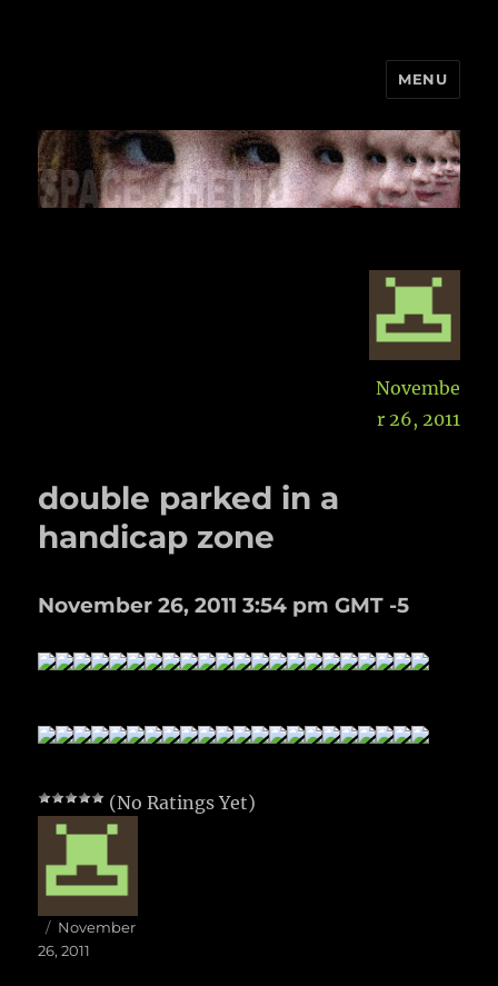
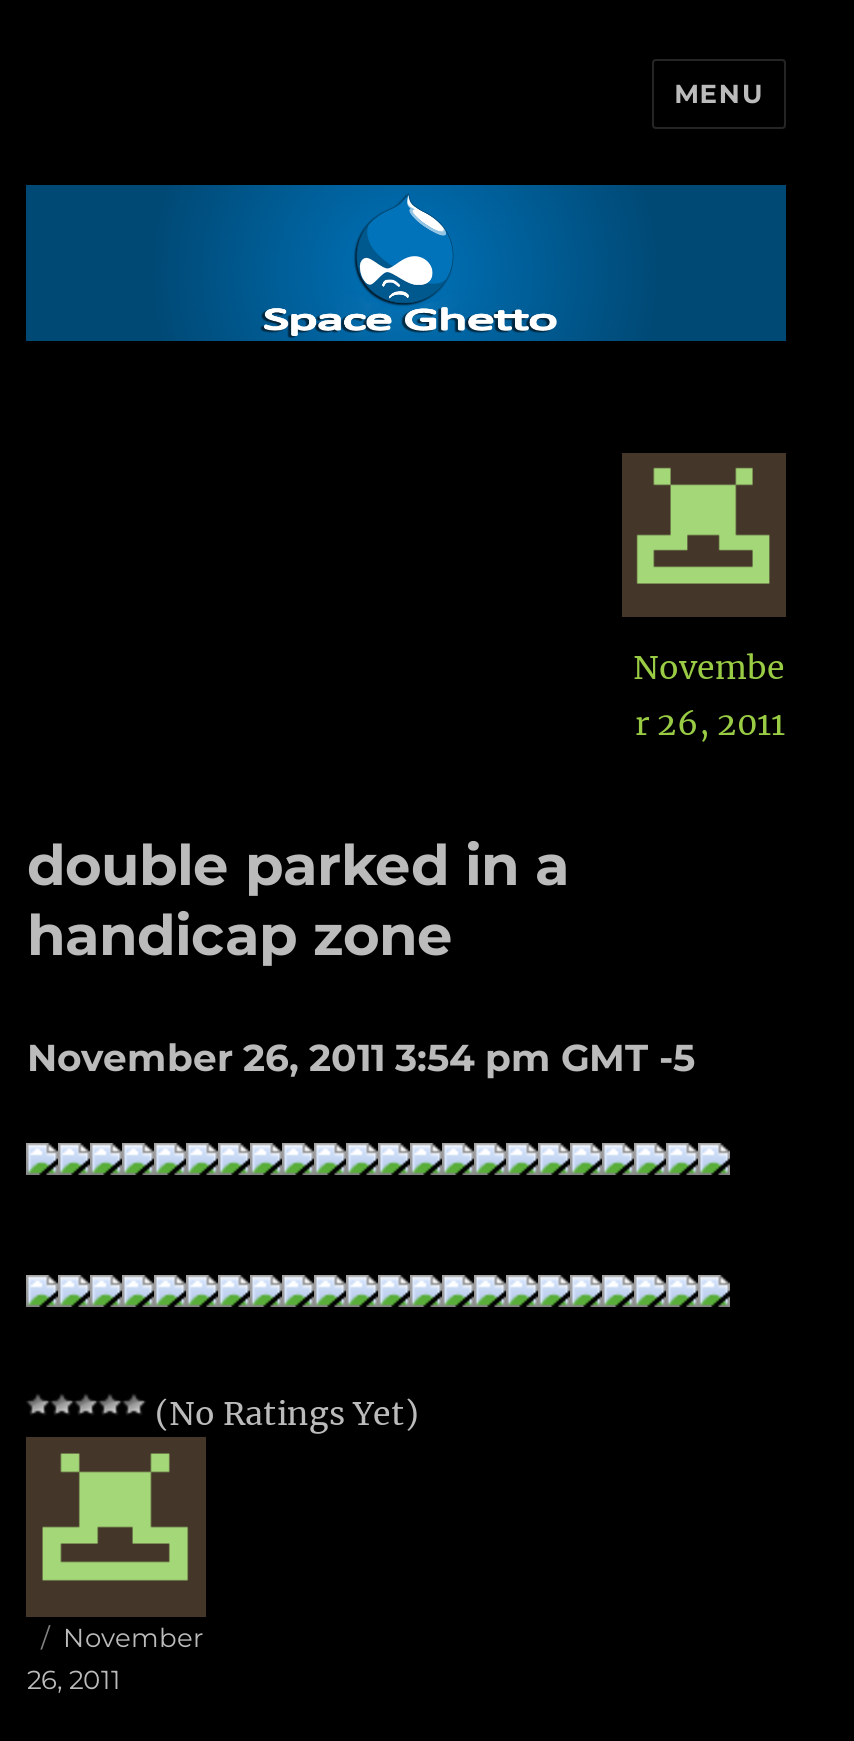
- [image]
+ [image]
